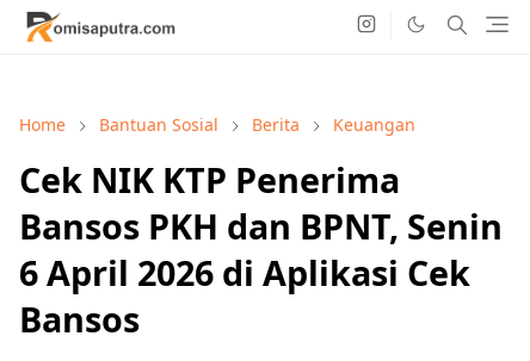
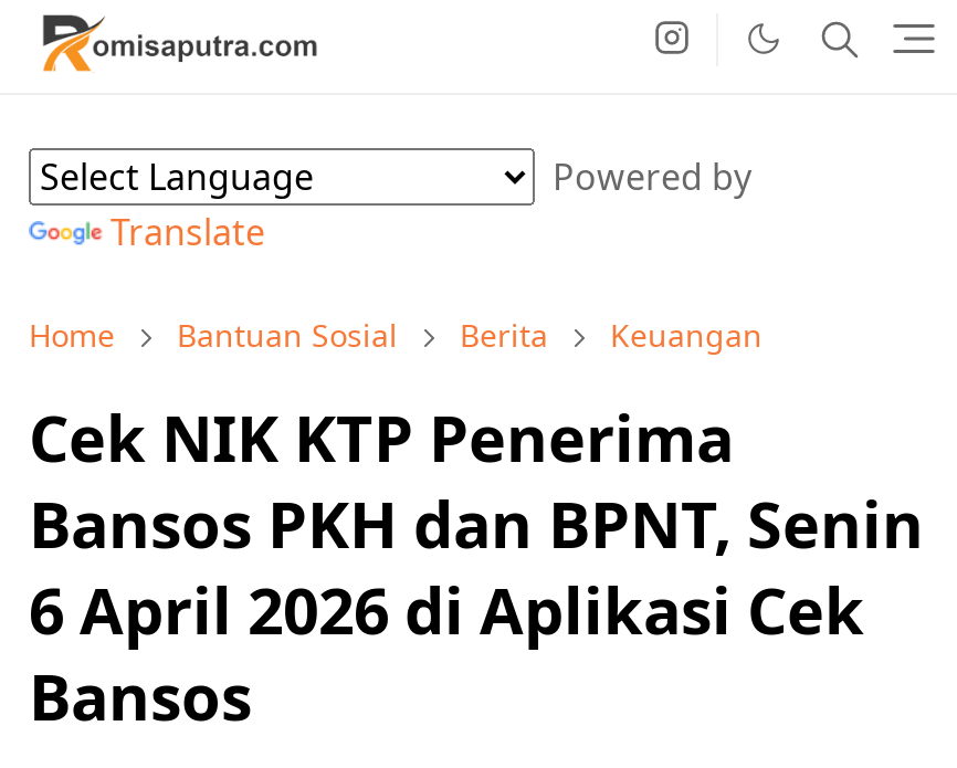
+ Powered by
+ Translate
